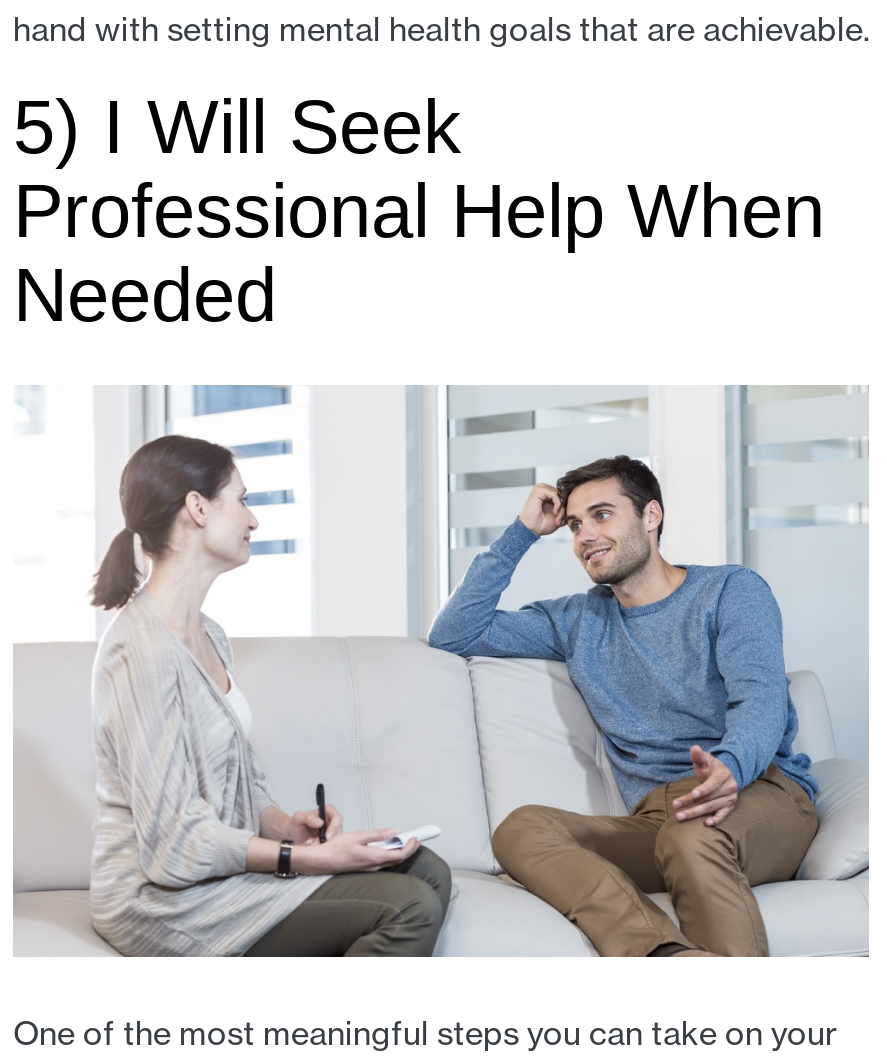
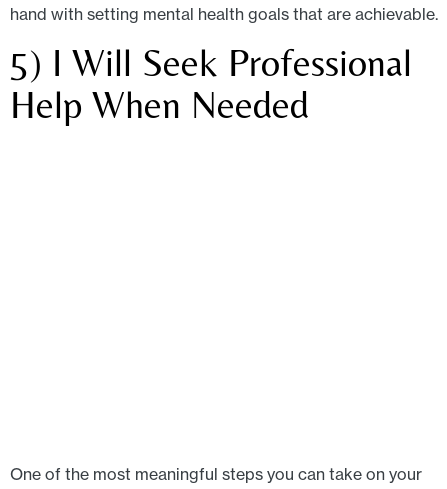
- [image]
